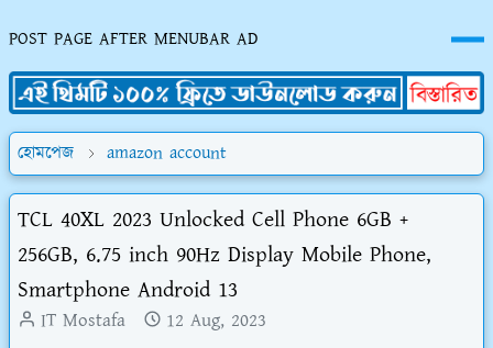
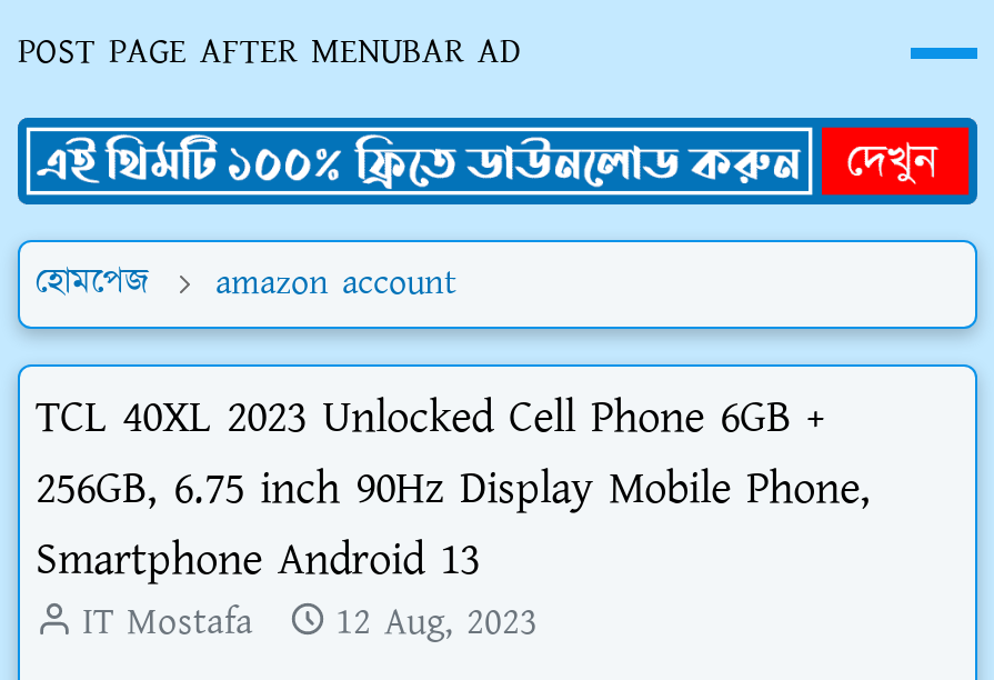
- [image]
+ [image]
